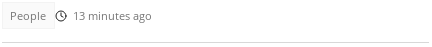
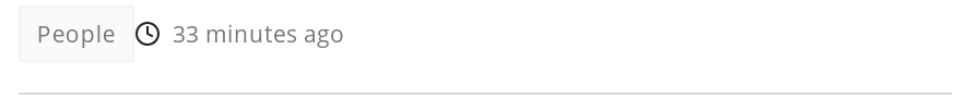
- People 13 minutes ago
+ People 33 minutes ago
